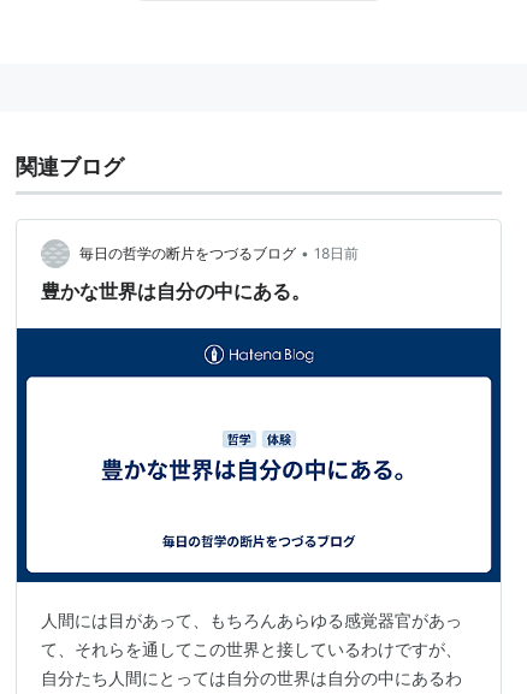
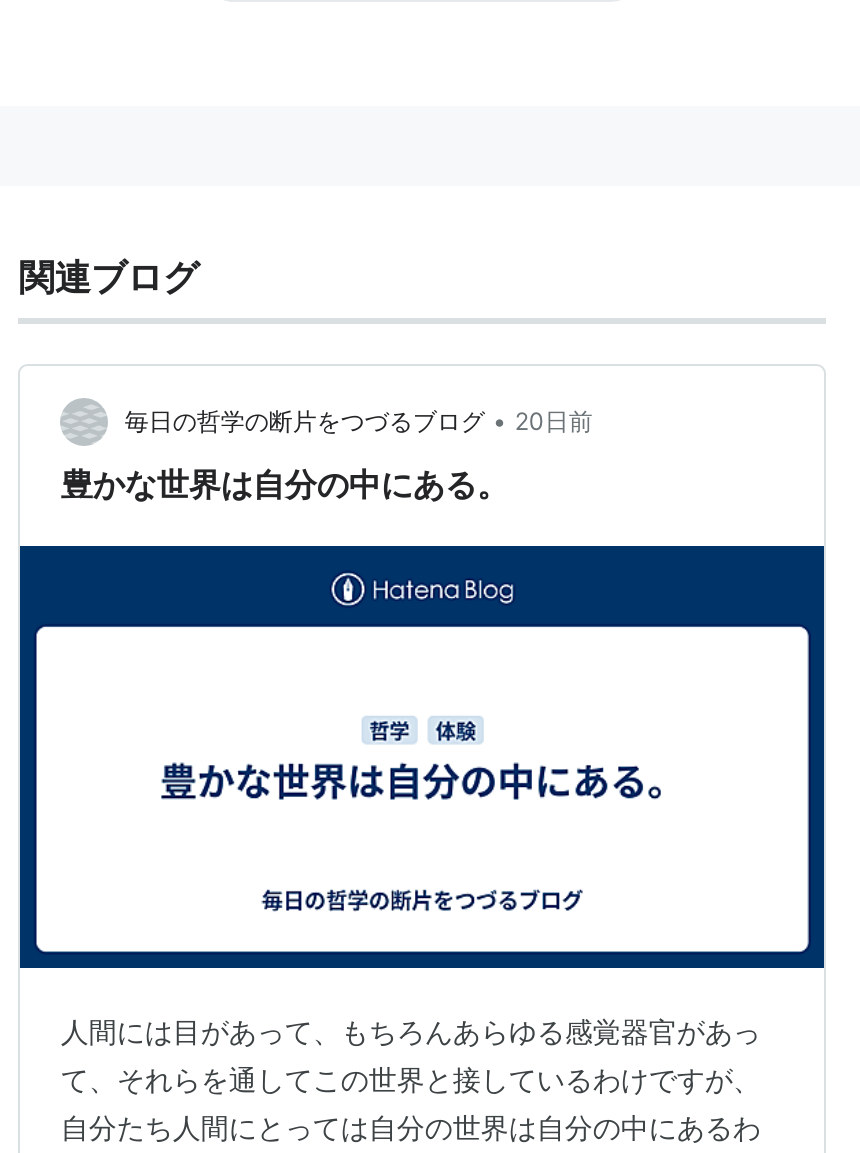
- 毎日の哲学の断片をつづるブログ • 18日前
+ 毎日の哲学の断片をつづるブログ • 20日前
